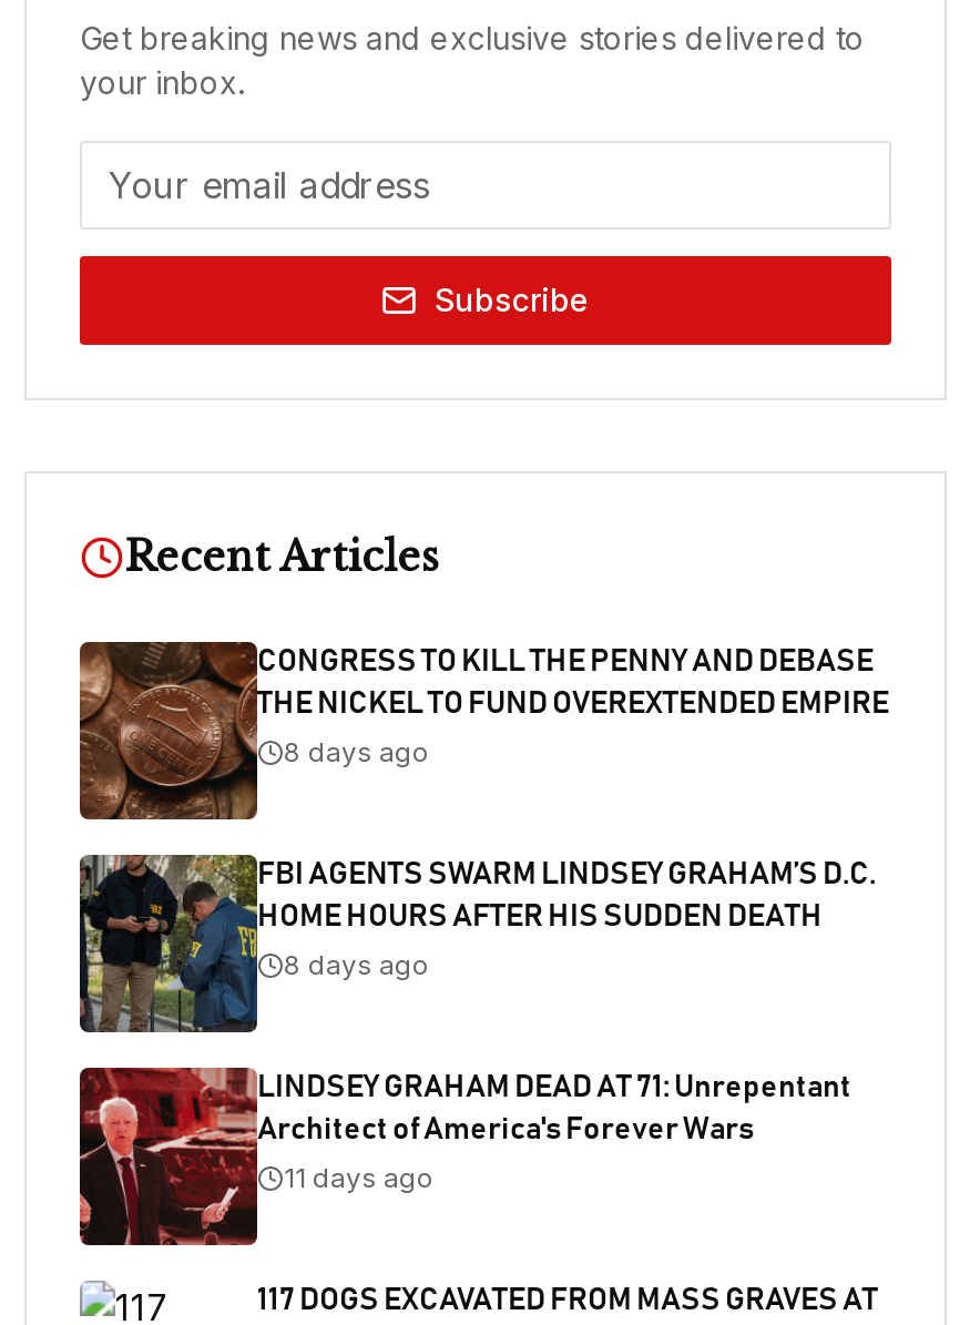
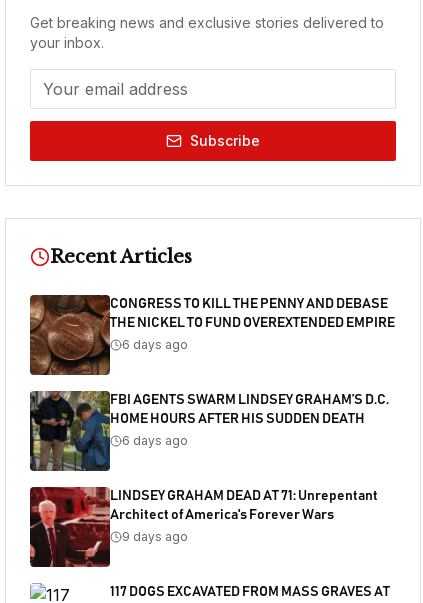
- 8 days ago
+ 6 days ago

- 8 days ago
+ 6 days ago

- 11 days ago
+ 9 days ago
